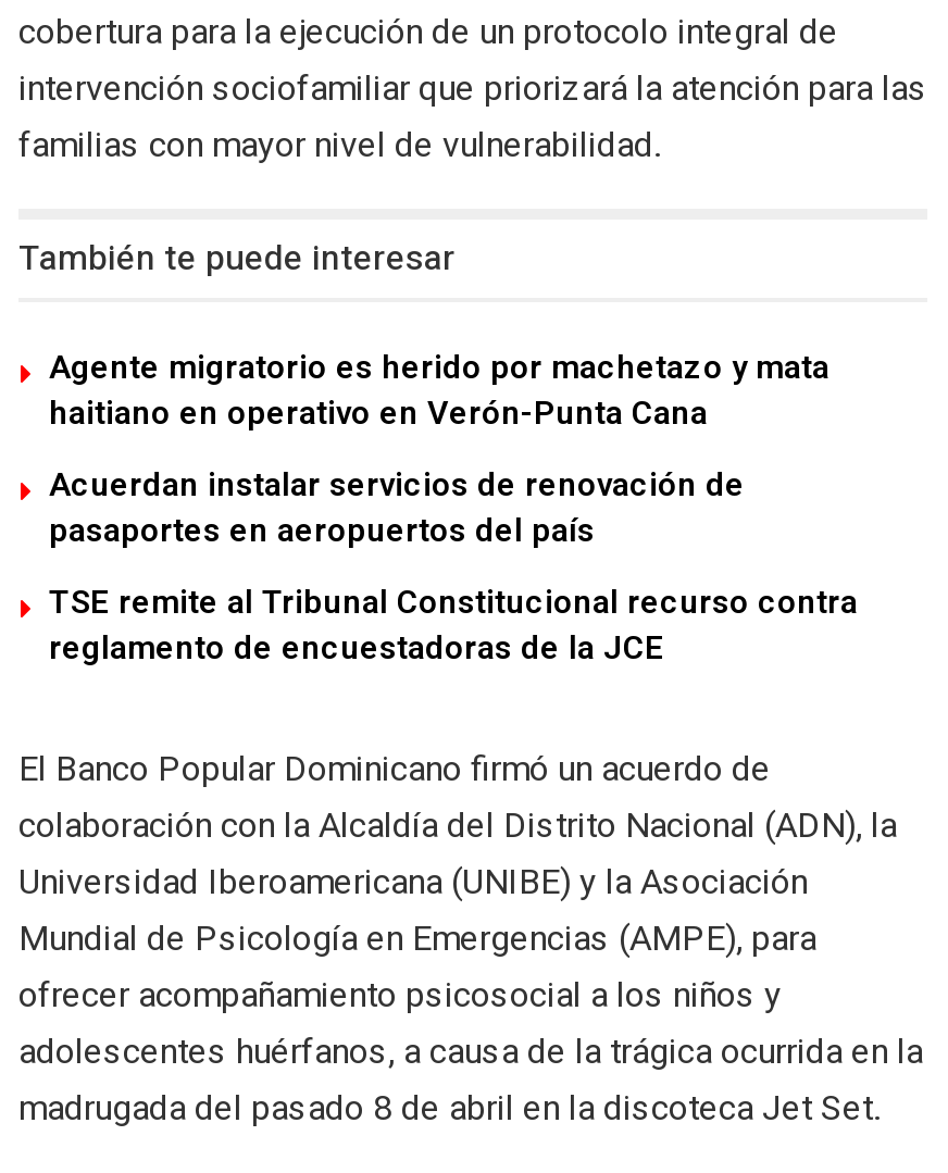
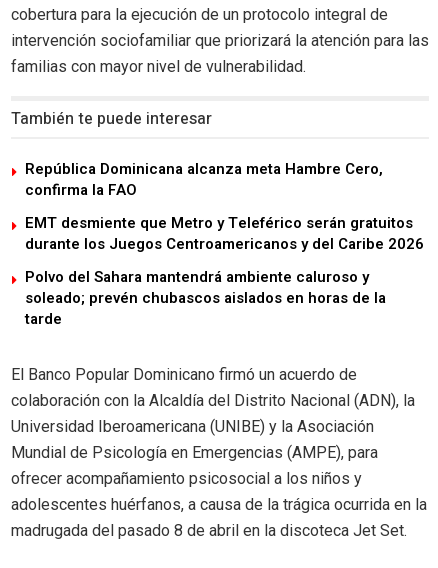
- Agente migratorio es herido por machetazo y mata
- haitiano en operativo en Verón-Punta Cana
+ República Dominicana alcanza meta Hambre Cero,
+ confirma la FAO

- Acuerdan instalar servicios de renovación de
- pasaportes en aeropuertos del país
+ EMT desmiente que Metro y Teleférico serán gratuitos
+ durante los Juegos Centroamericanos y del Caribe 2026

- TSE remite al Tribunal Constitucional recurso contra
- reglamento de encuestadoras de la JCE
+ Polvo del Sahara mantendrá ambiente caluroso y
+ soleado; prevén chubascos aislados en horas de la
+ tarde
